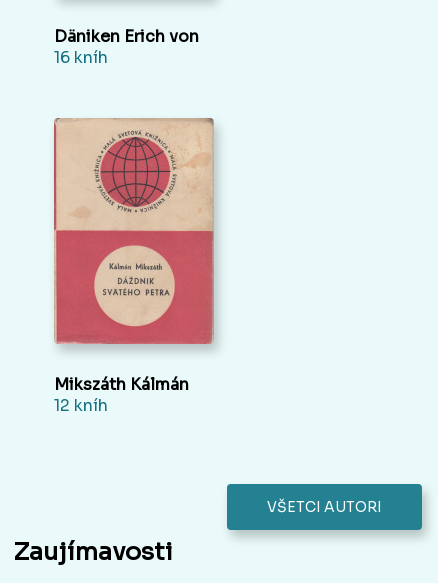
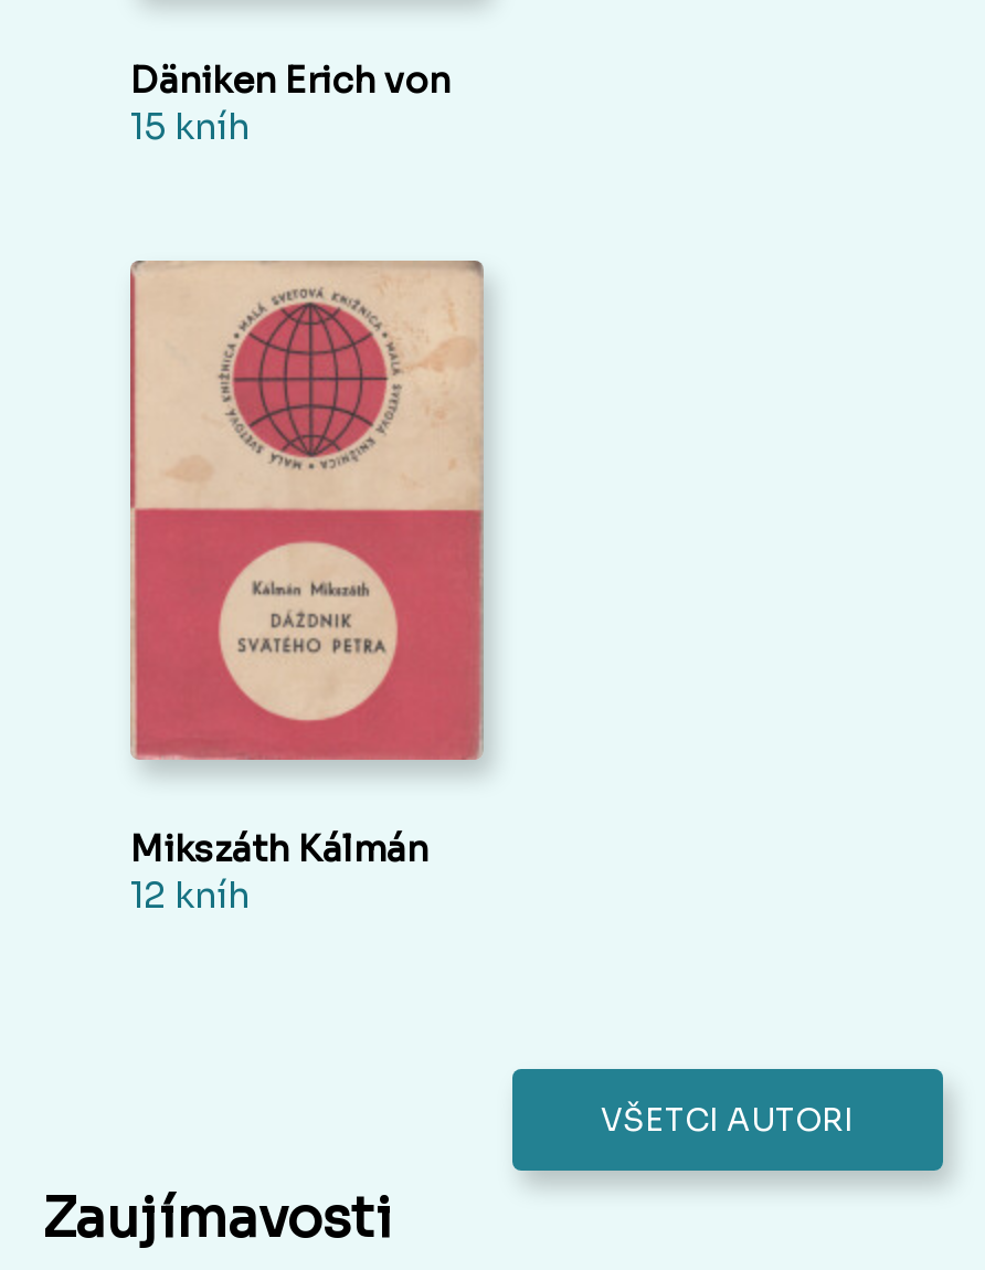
- 16 kníh
+ 15 kníh
